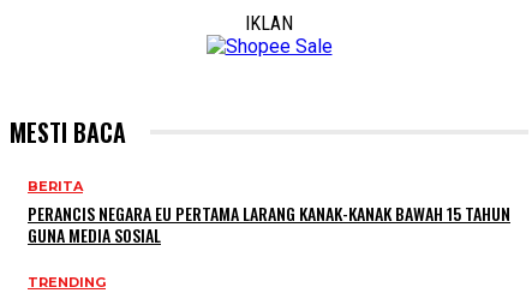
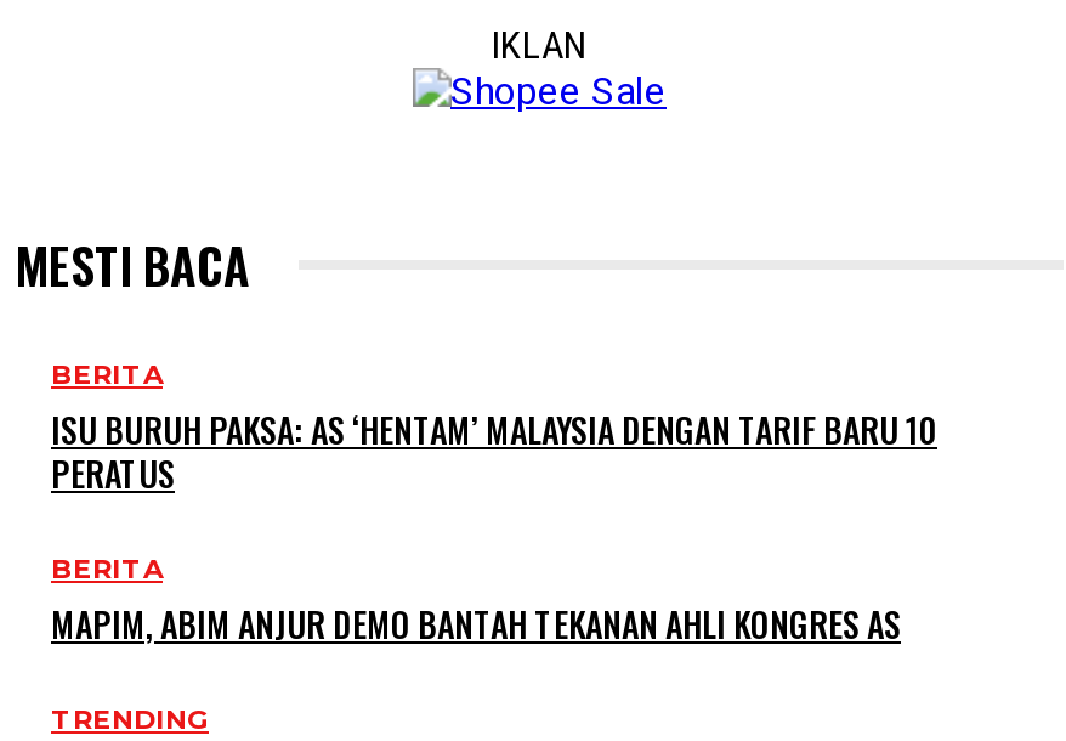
- PERANCIS NEGARA EU PERTAMA LARANG KANAK-KANAK BAWAH 15 TAHUN
- GUNA MEDIA SOSIAL
+ ISU BURUH PAKSA: AS ‘HENTAM’ MALAYSIA DENGAN TARIF BARU 10
+ PERATUS
+ BERITA
+ MAPIM, ABIM ANJUR DEMO BANTAH TEKANAN AHLI KONGRES AS
